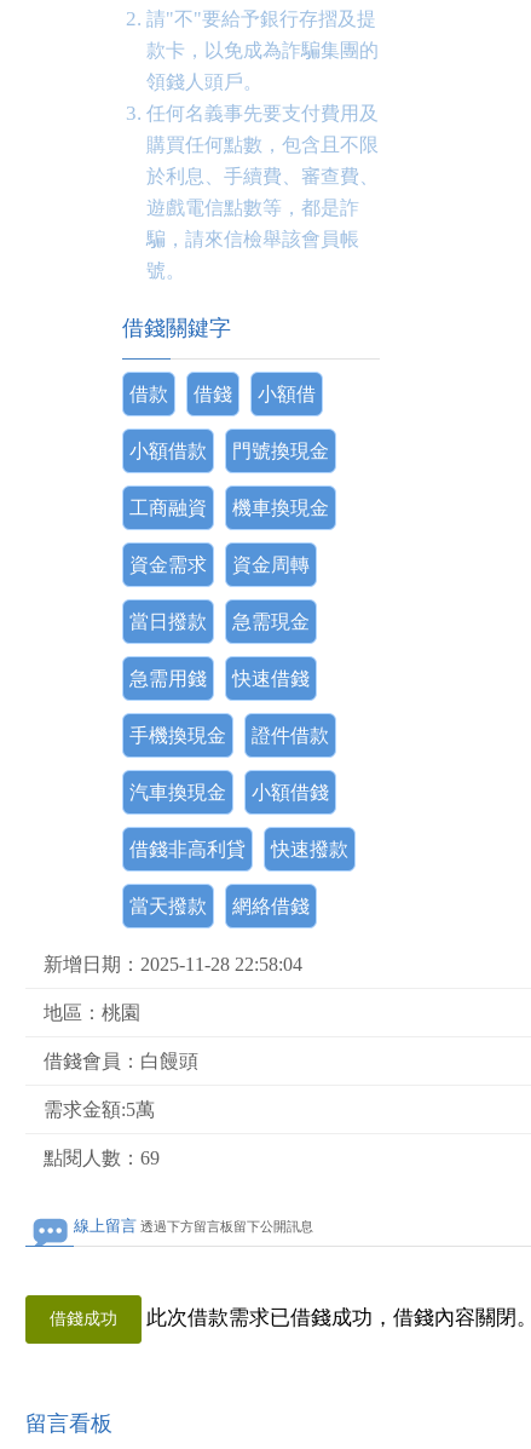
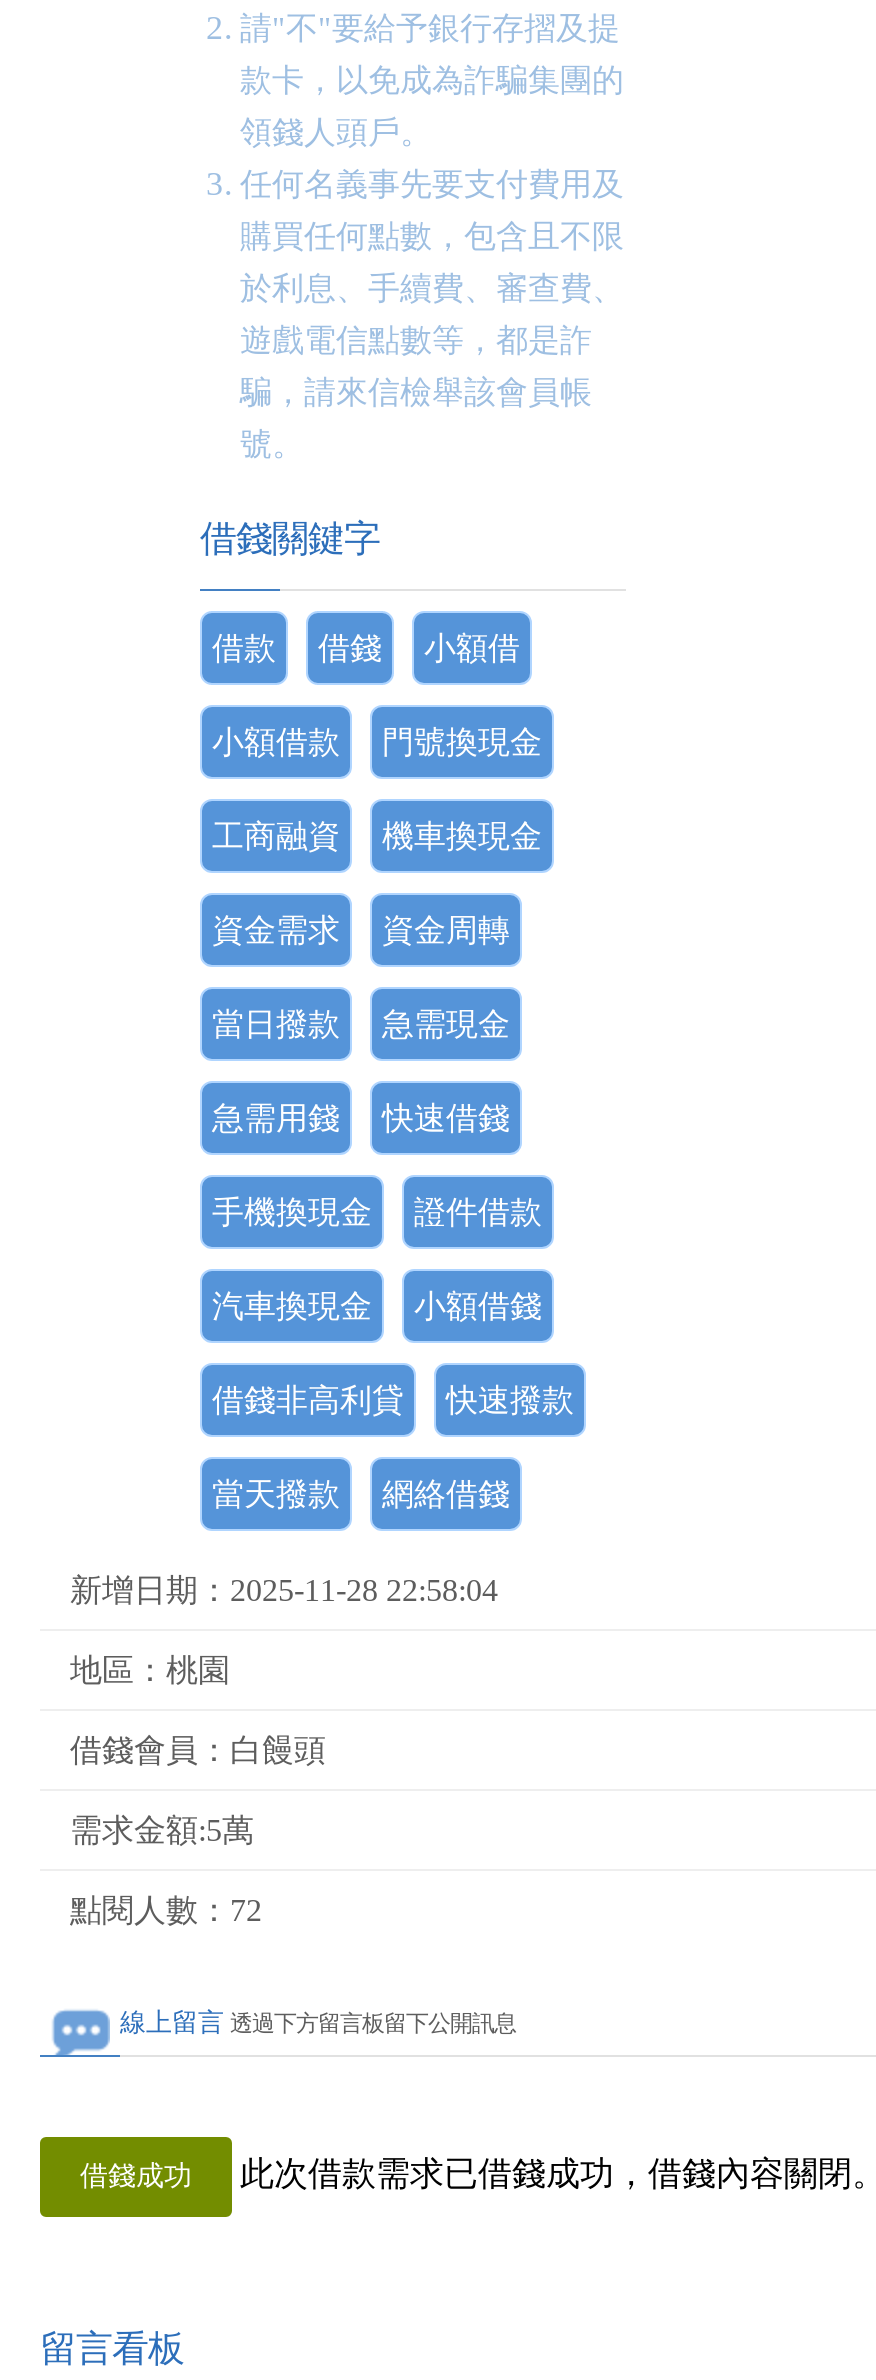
- 點閱人數：69
+ 點閱人數：72
